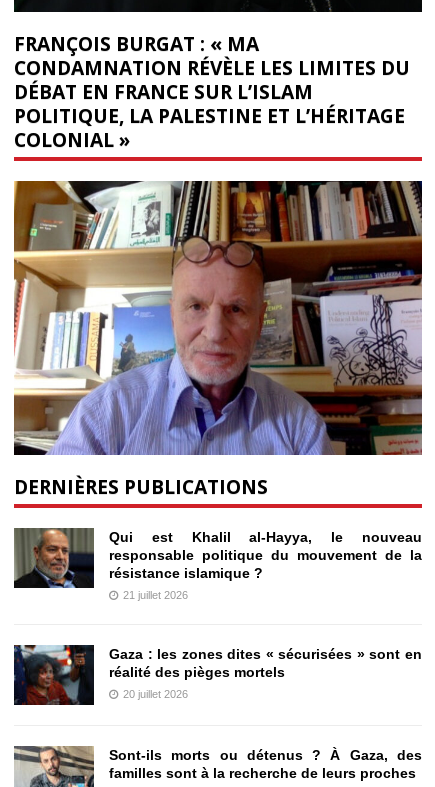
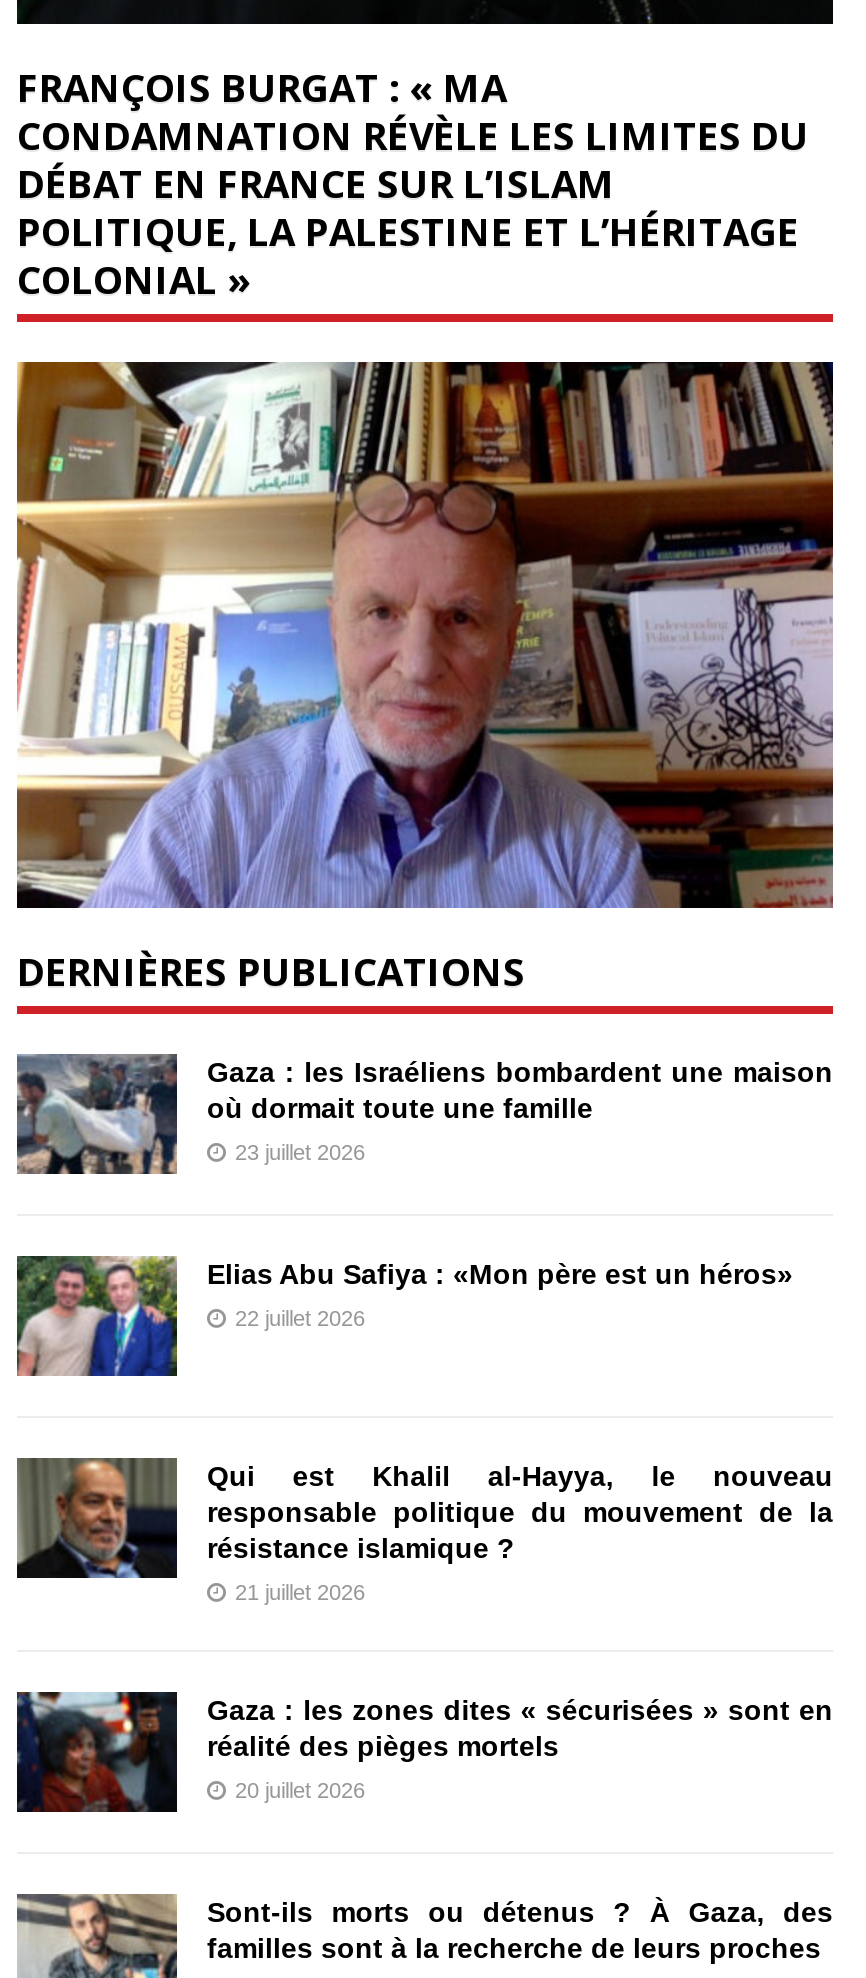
+ [image]
+ Elias Abu Safiya : «Mon père est un héros»
+ 22 juillet 2026

+ [image]
+ Gaza : les Israéliens bombardent une maison
+ où dormait toute une famille
+ 23 juillet 2026
